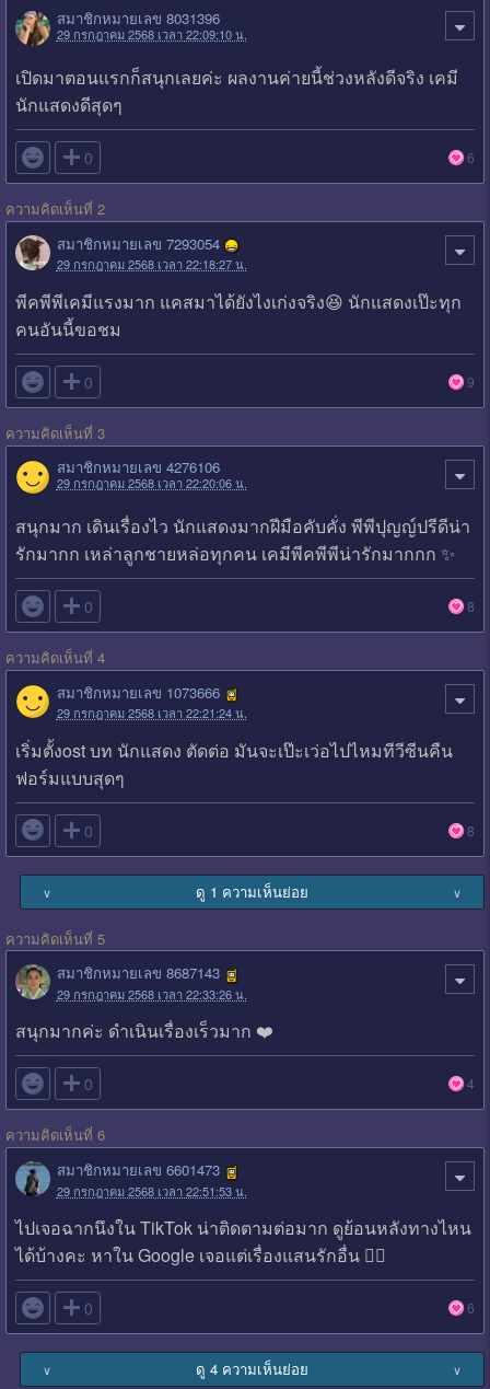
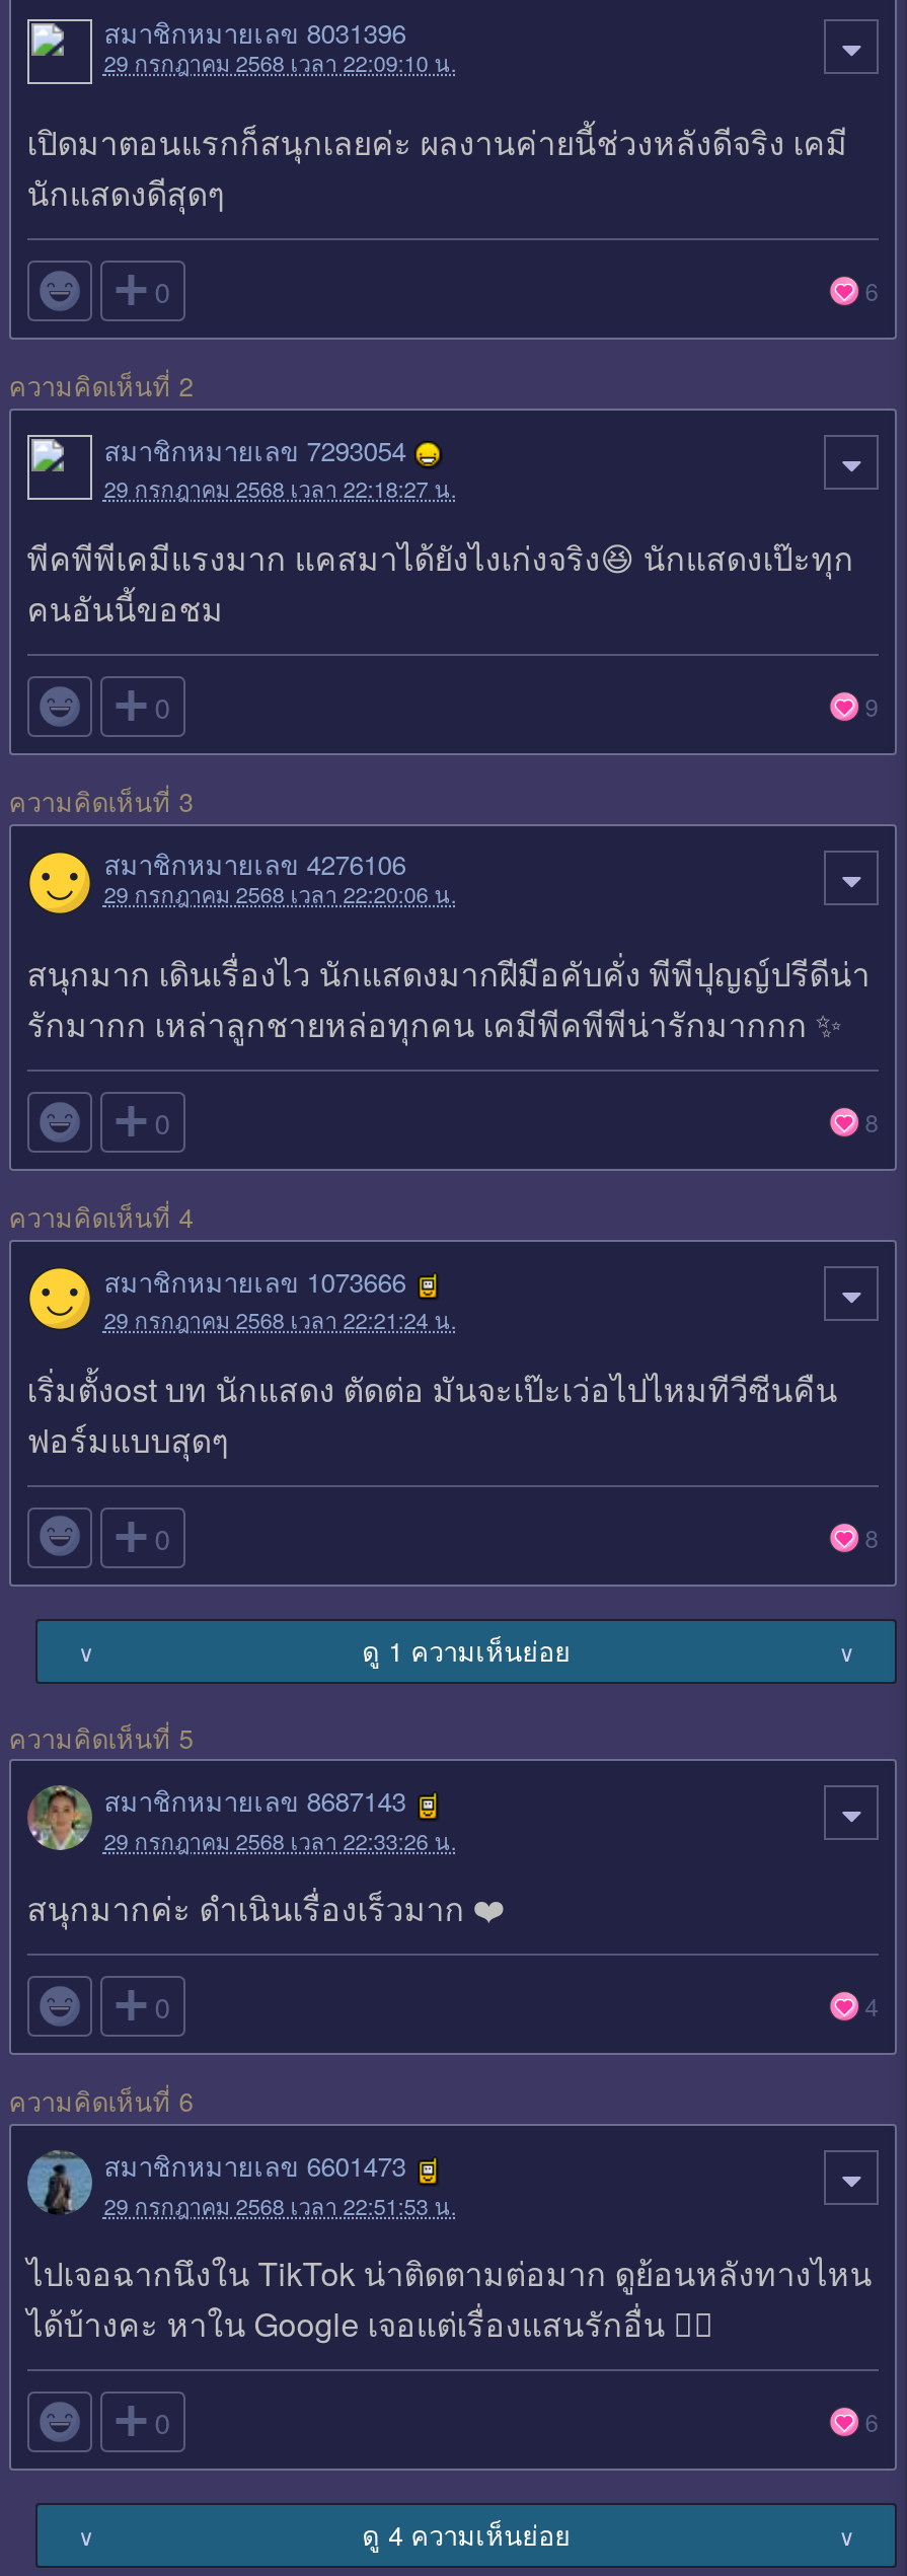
- [image]
+ [image]

- [image]
+ [image]
